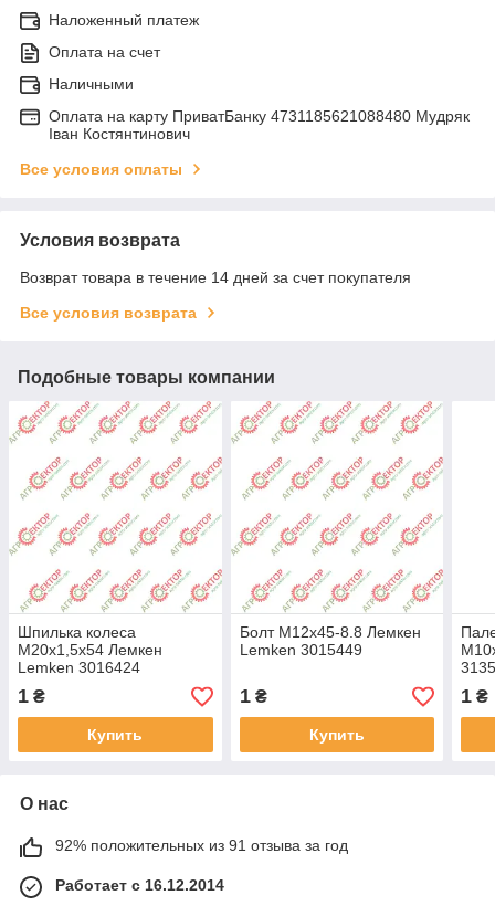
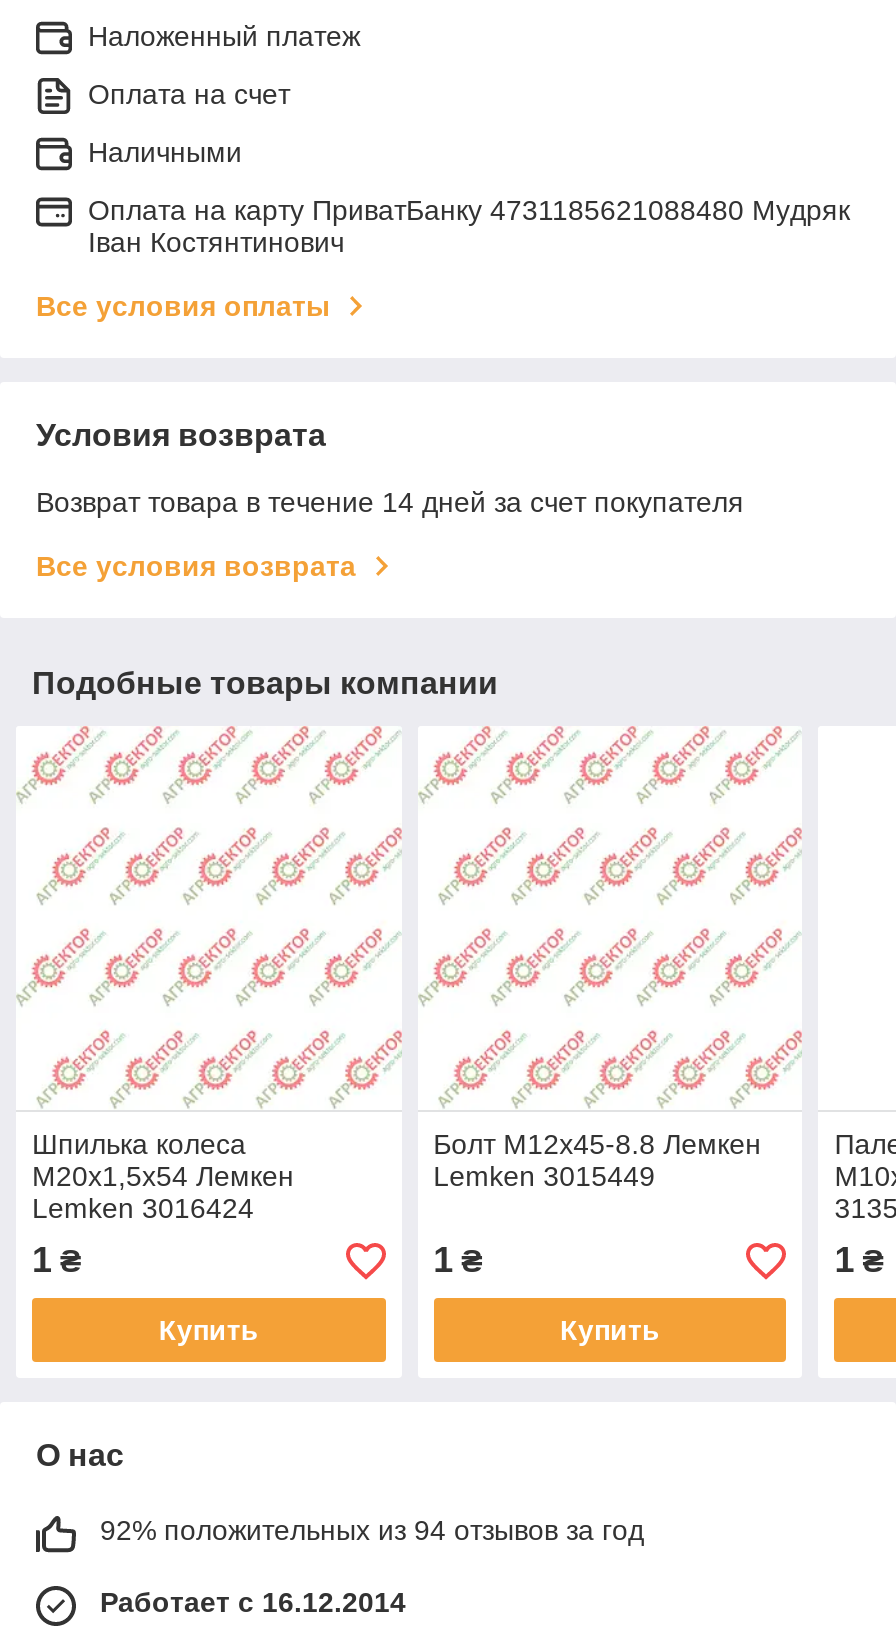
- 92% положительных из 91 отзыва за год
+ 92% положительных из 94 отзывов за год
